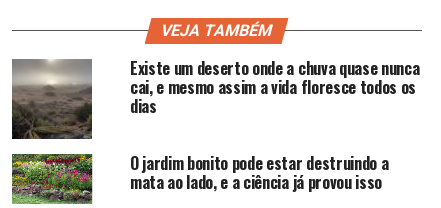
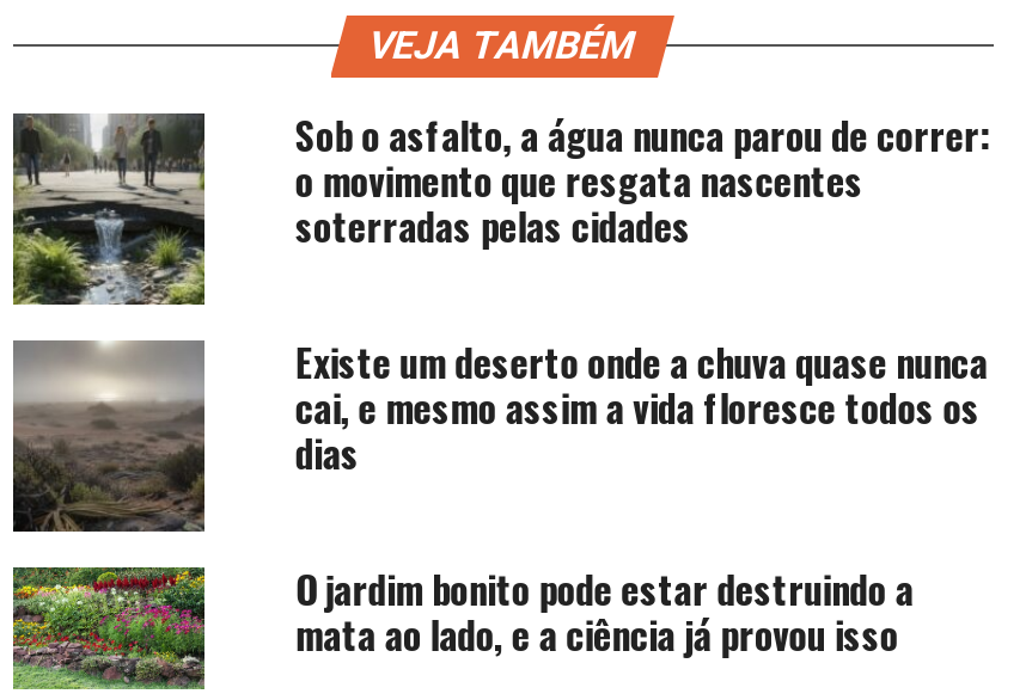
+ [image]
+ Sob o asfalto, a água nunca parou de correr:
+ o movimento que resgata nascentes
+ soterradas pelas cidades
